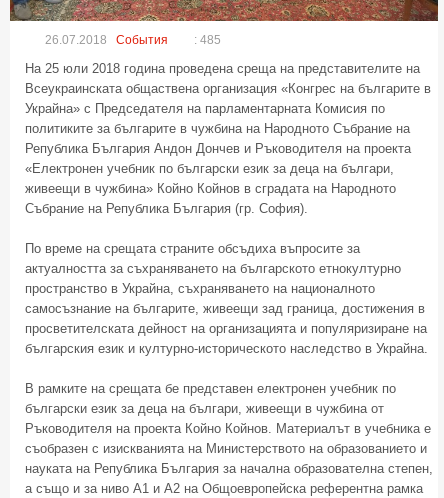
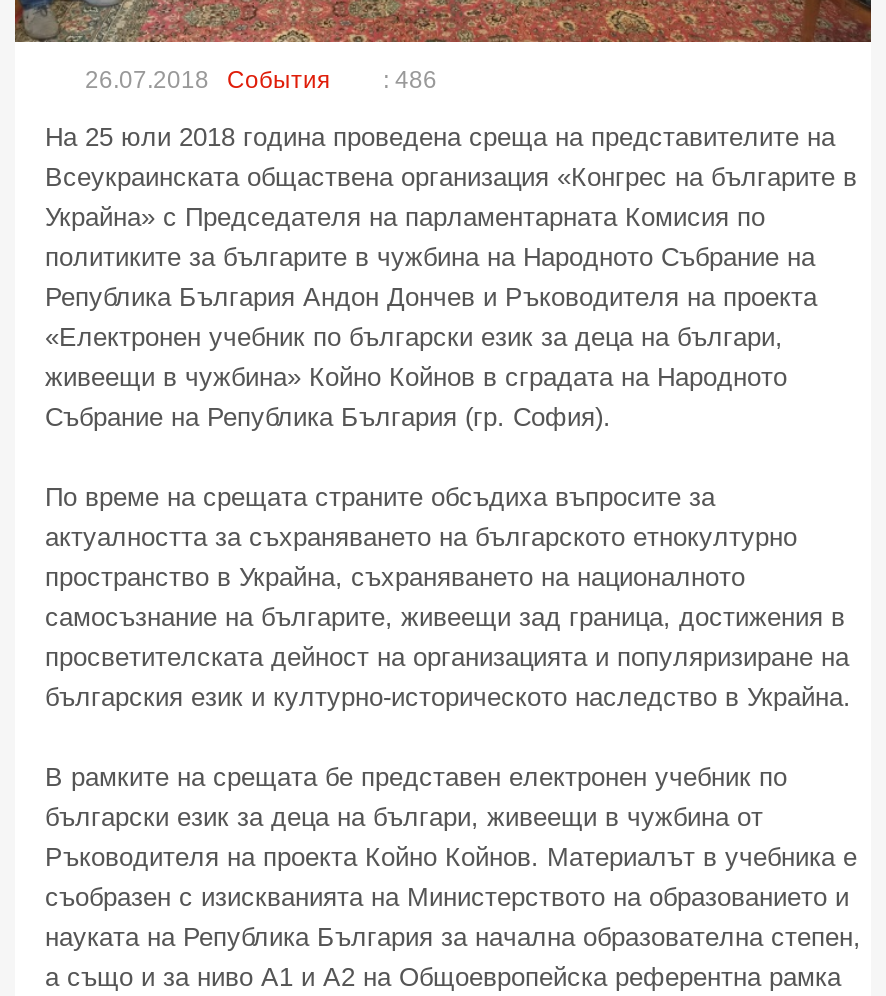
- 26.07.2018 События : 485
+ 26.07.2018 События : 486
